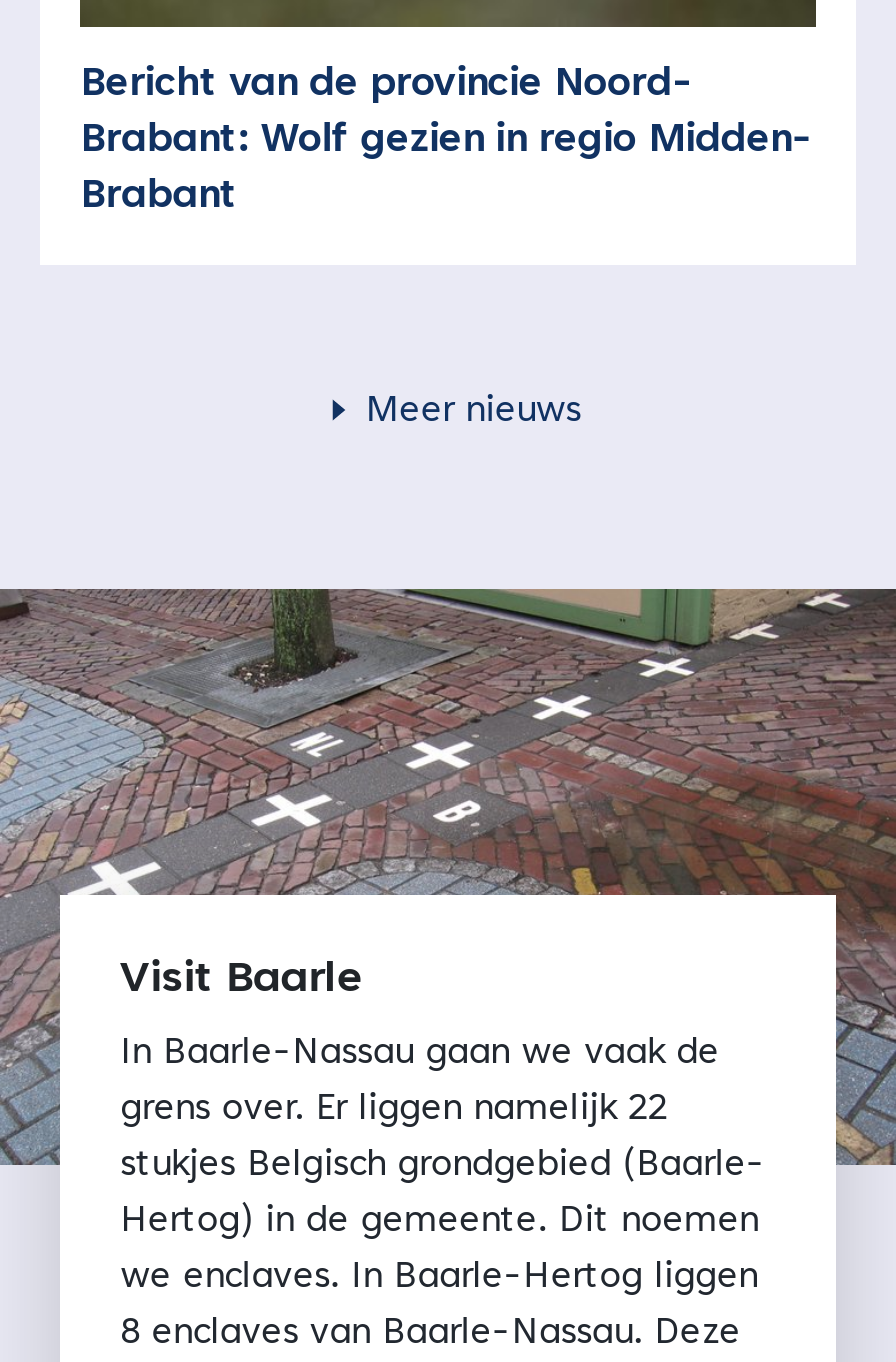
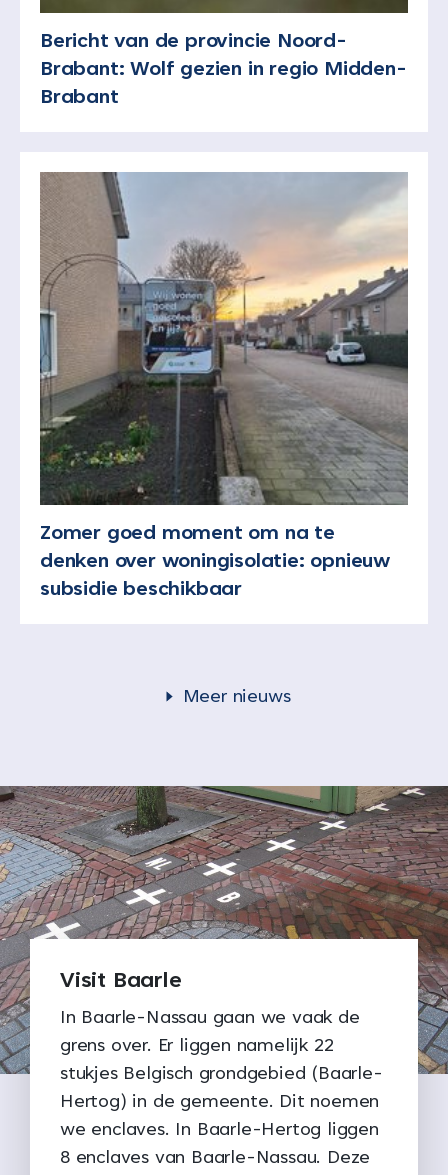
+ [image]
+ Zomer goed moment om na te
+ denken over woningisolatie: opnieuw
+ subsidie beschikbaar
